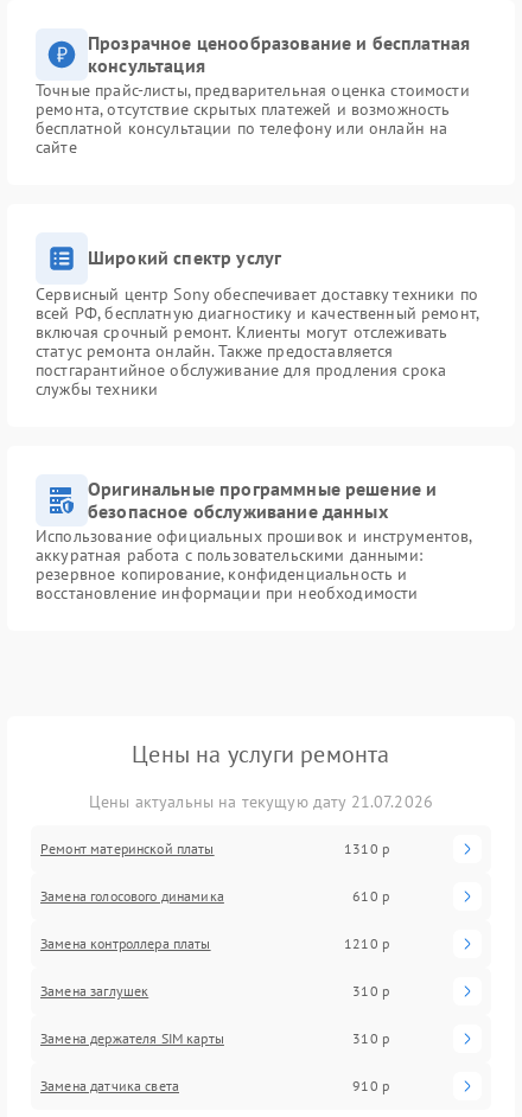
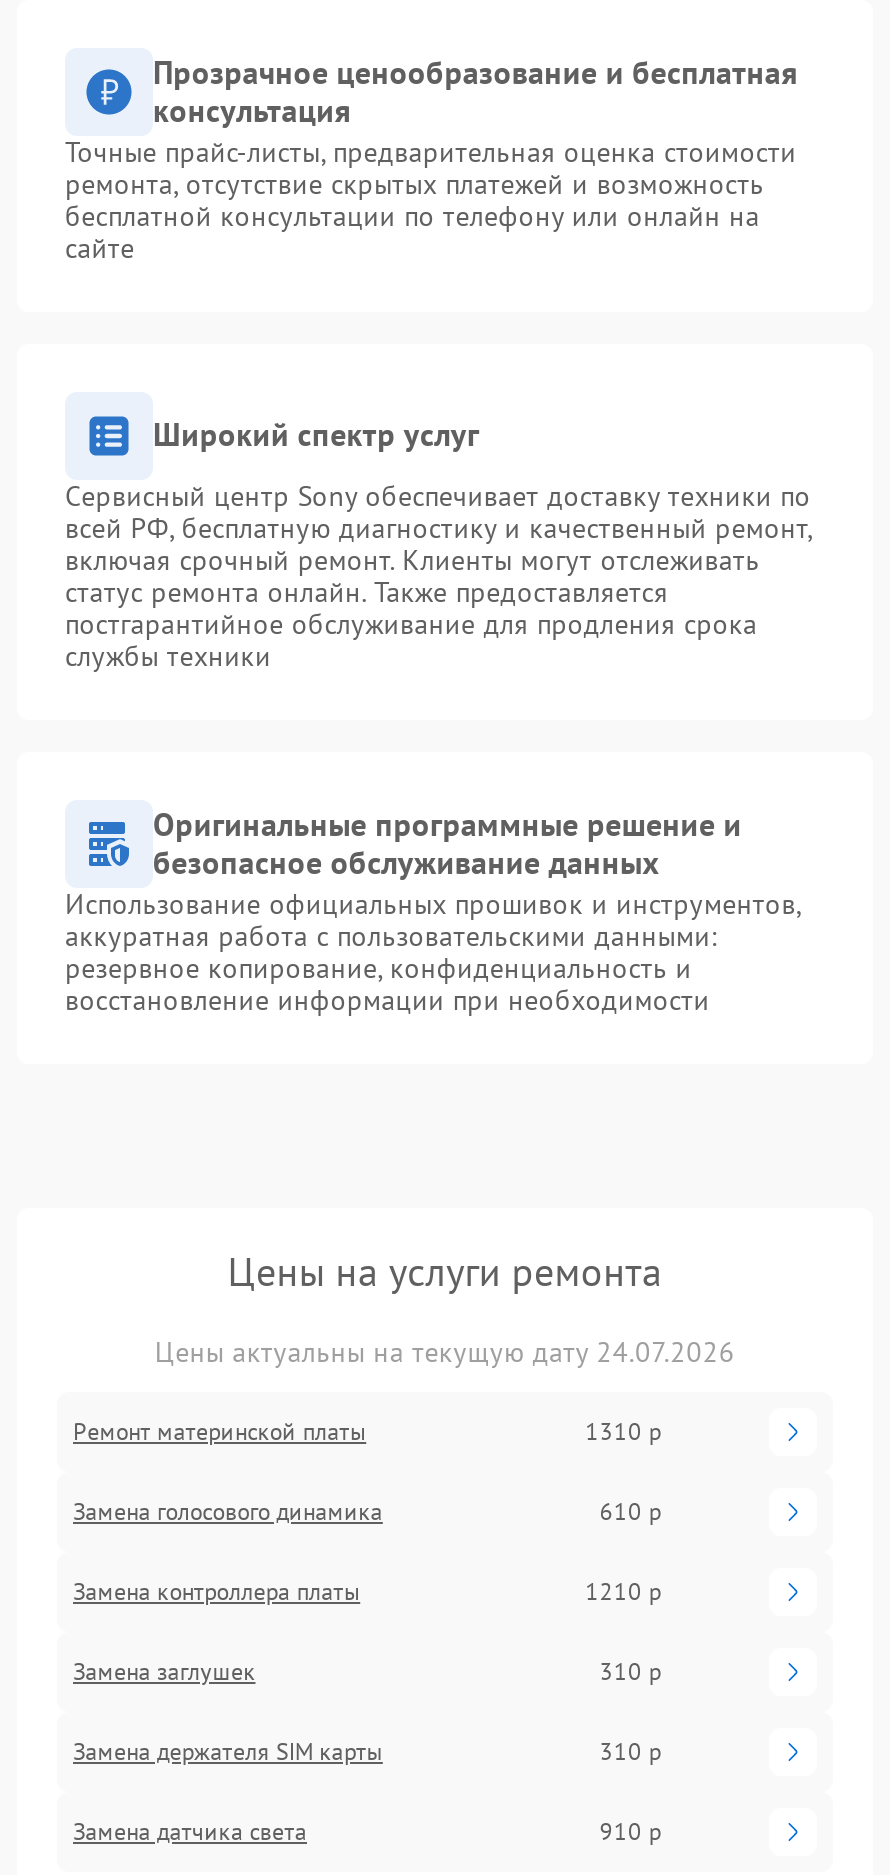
- Цены актуальны на текущую дату 21.07.2026
+ Цены актуальны на текущую дату 24.07.2026
